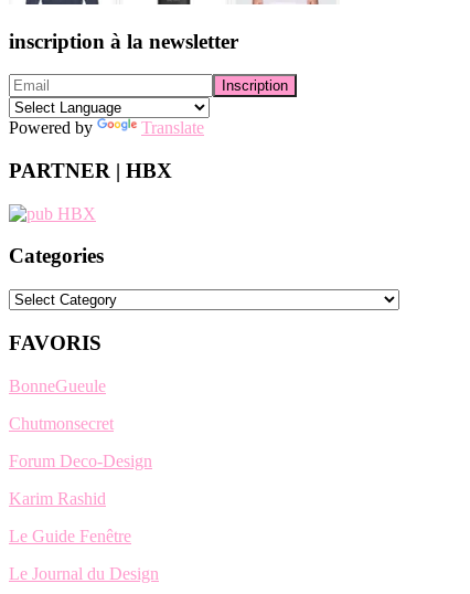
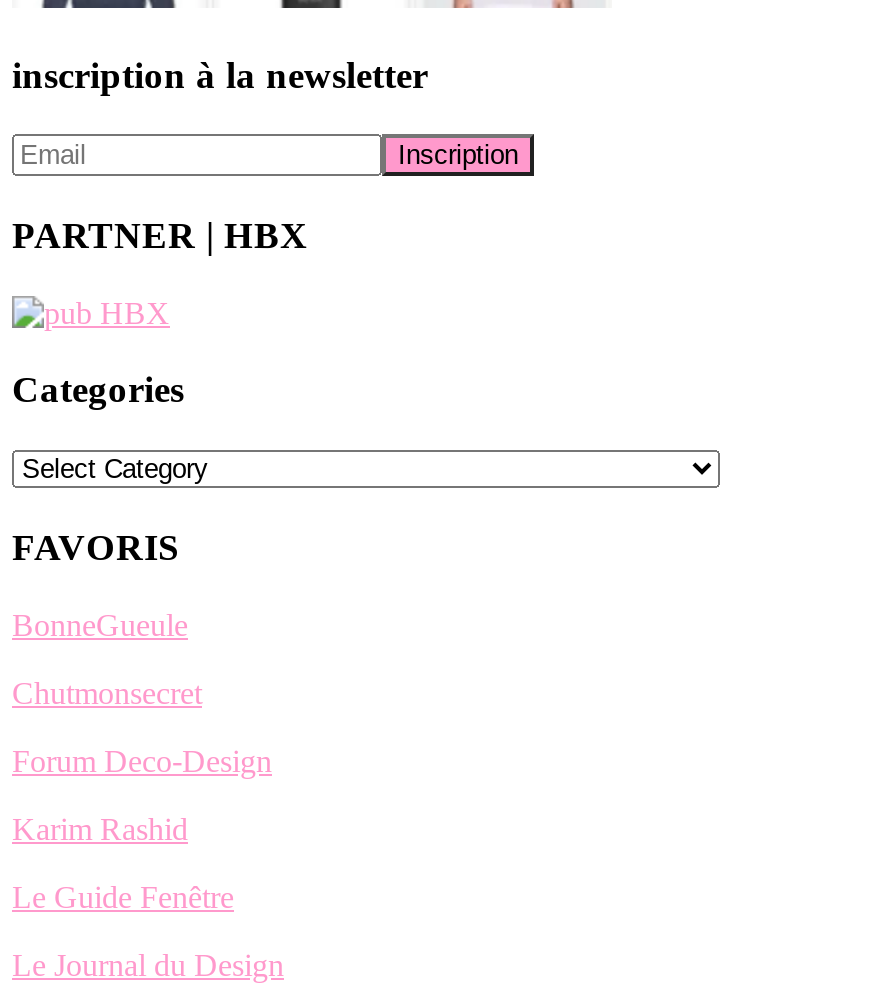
- Powered by
- Translate
